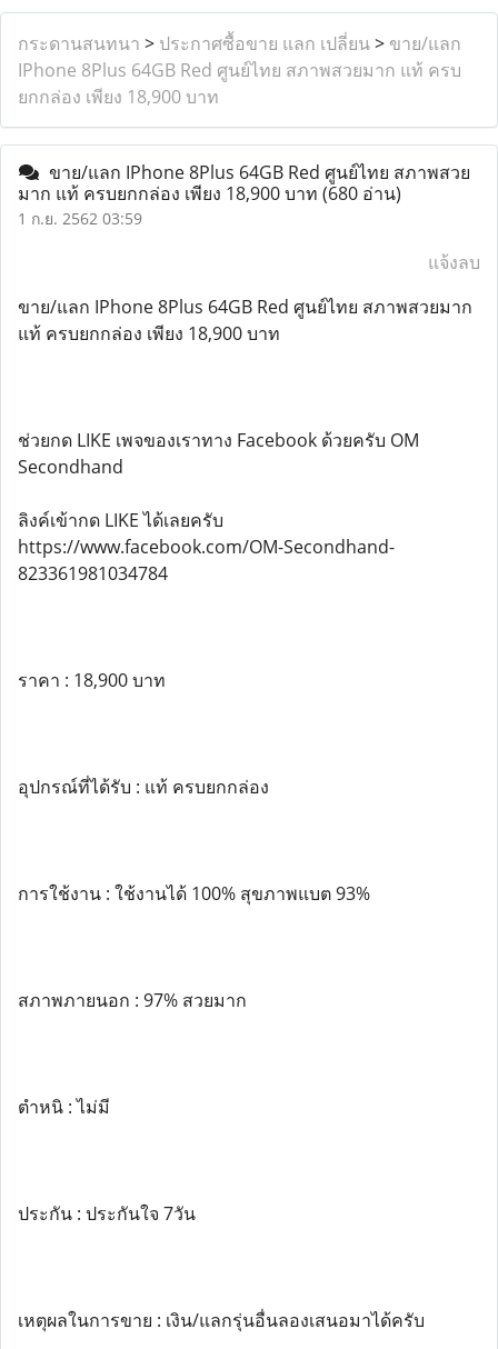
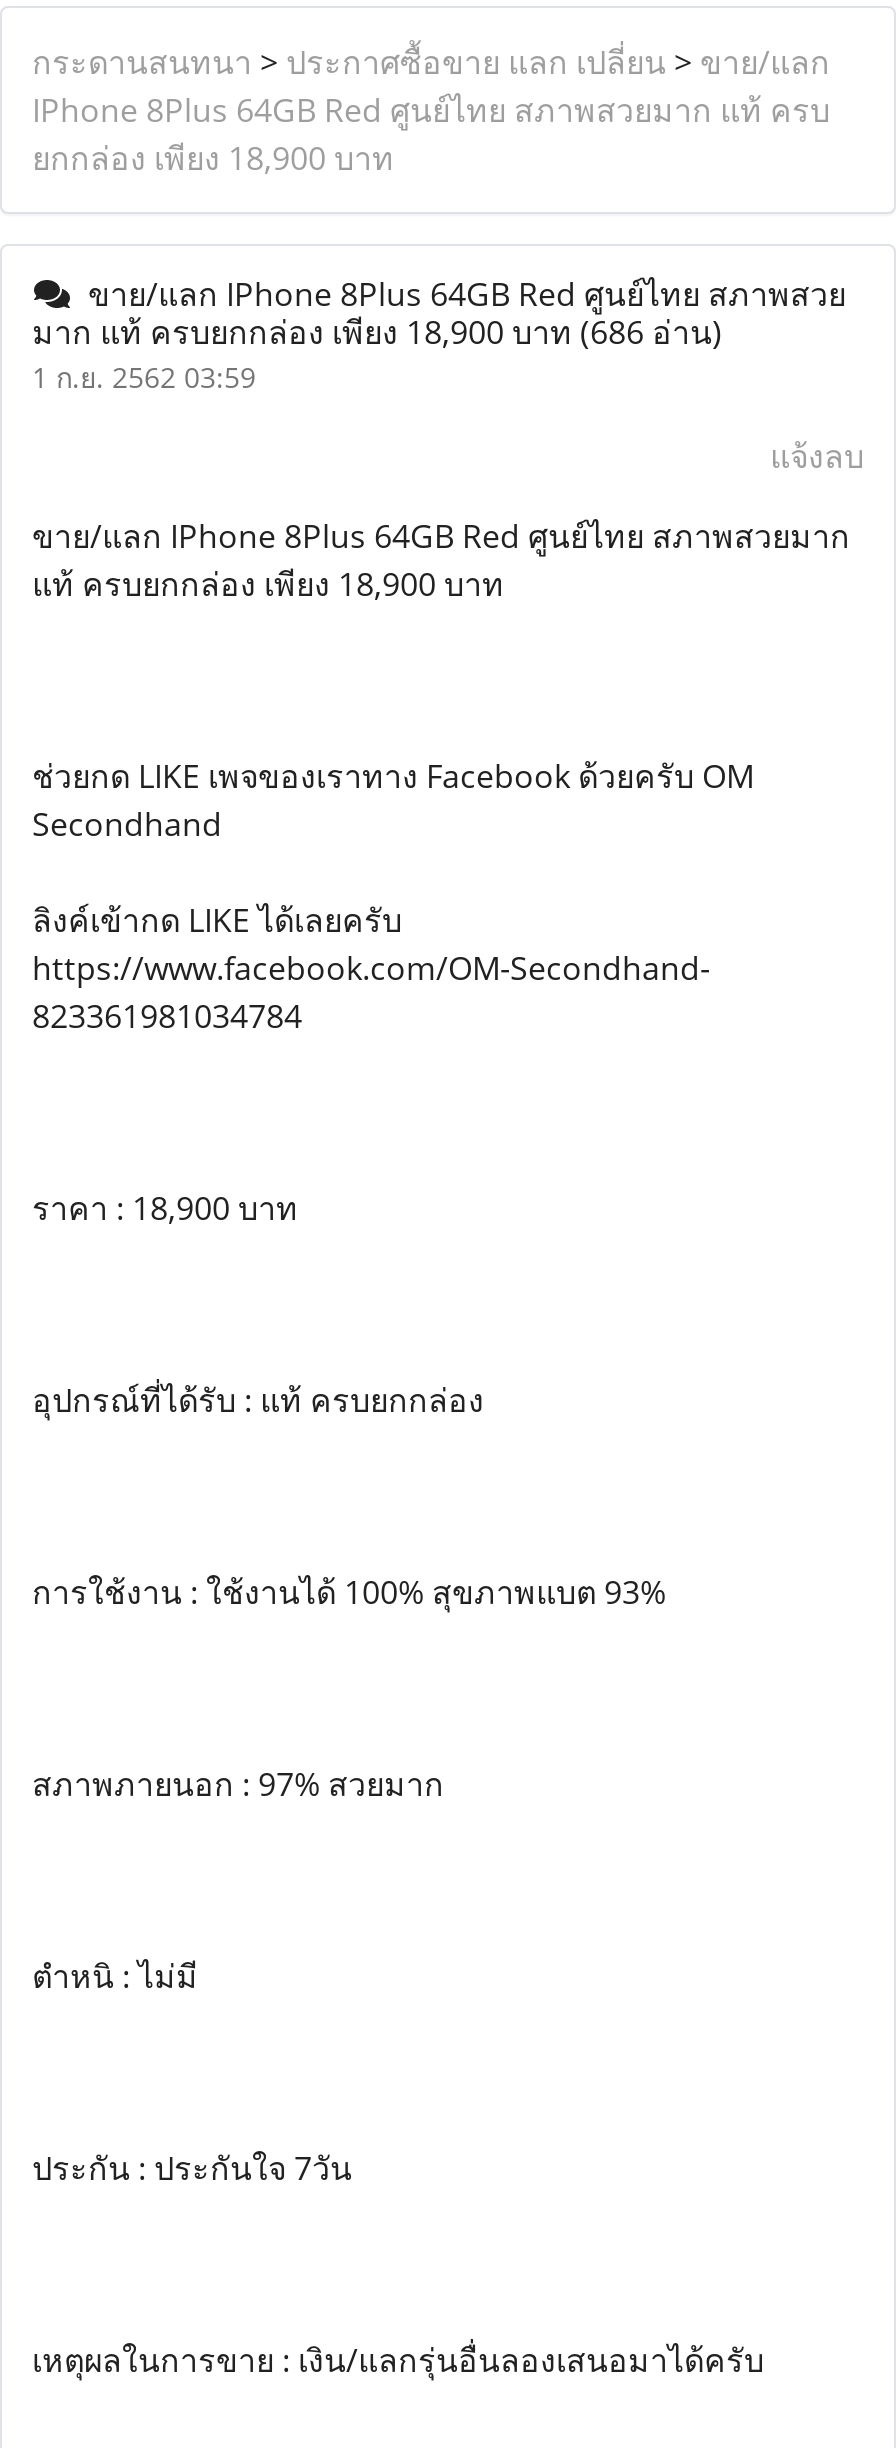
- มาก แท้ ครบยกกล่อง เพียง 18,900 บาท(680 อ่าน)
+ มาก แท้ ครบยกกล่อง เพียง 18,900 บาท(686 อ่าน)
